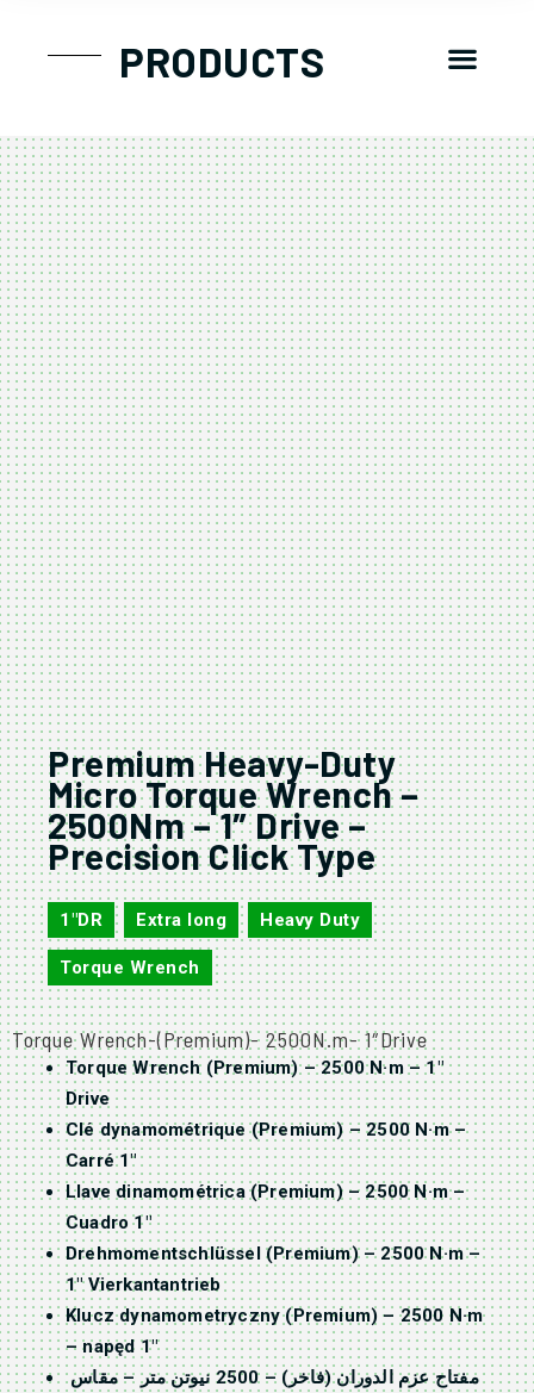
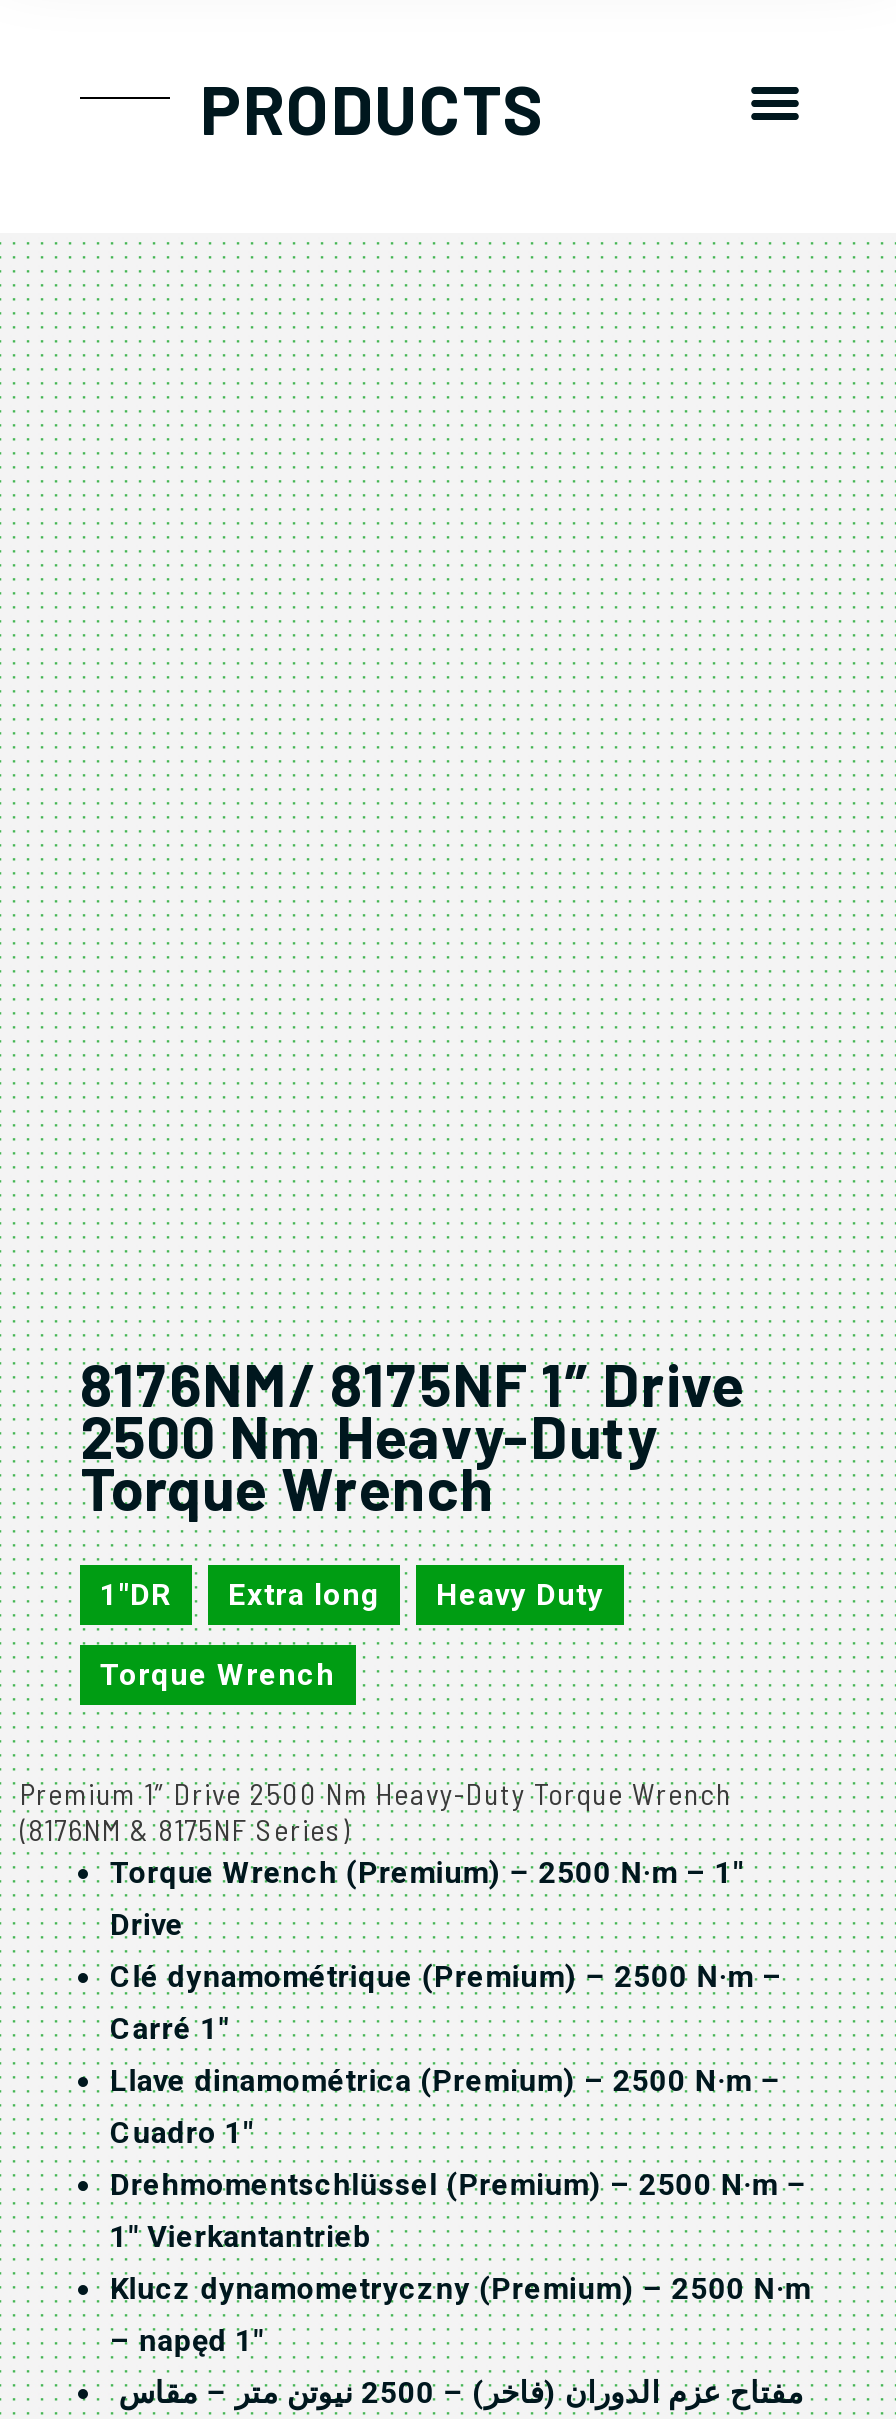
- Premium Heavy-Duty
- Micro Torque Wrench –
- 2500Nm – 1″ Drive –
- Precision Click Type
+ 8176NM/ 8175NF 1″ Drive
+ 2500 Nm Heavy-Duty
+ Torque Wrench

- Torque Wrench-(Premium)- 2500N.m- 1″Drive
+ Premium 1″ Drive 2500 Nm Heavy-Duty Torque Wrench
+ (8176NM & 8175NF Series)
